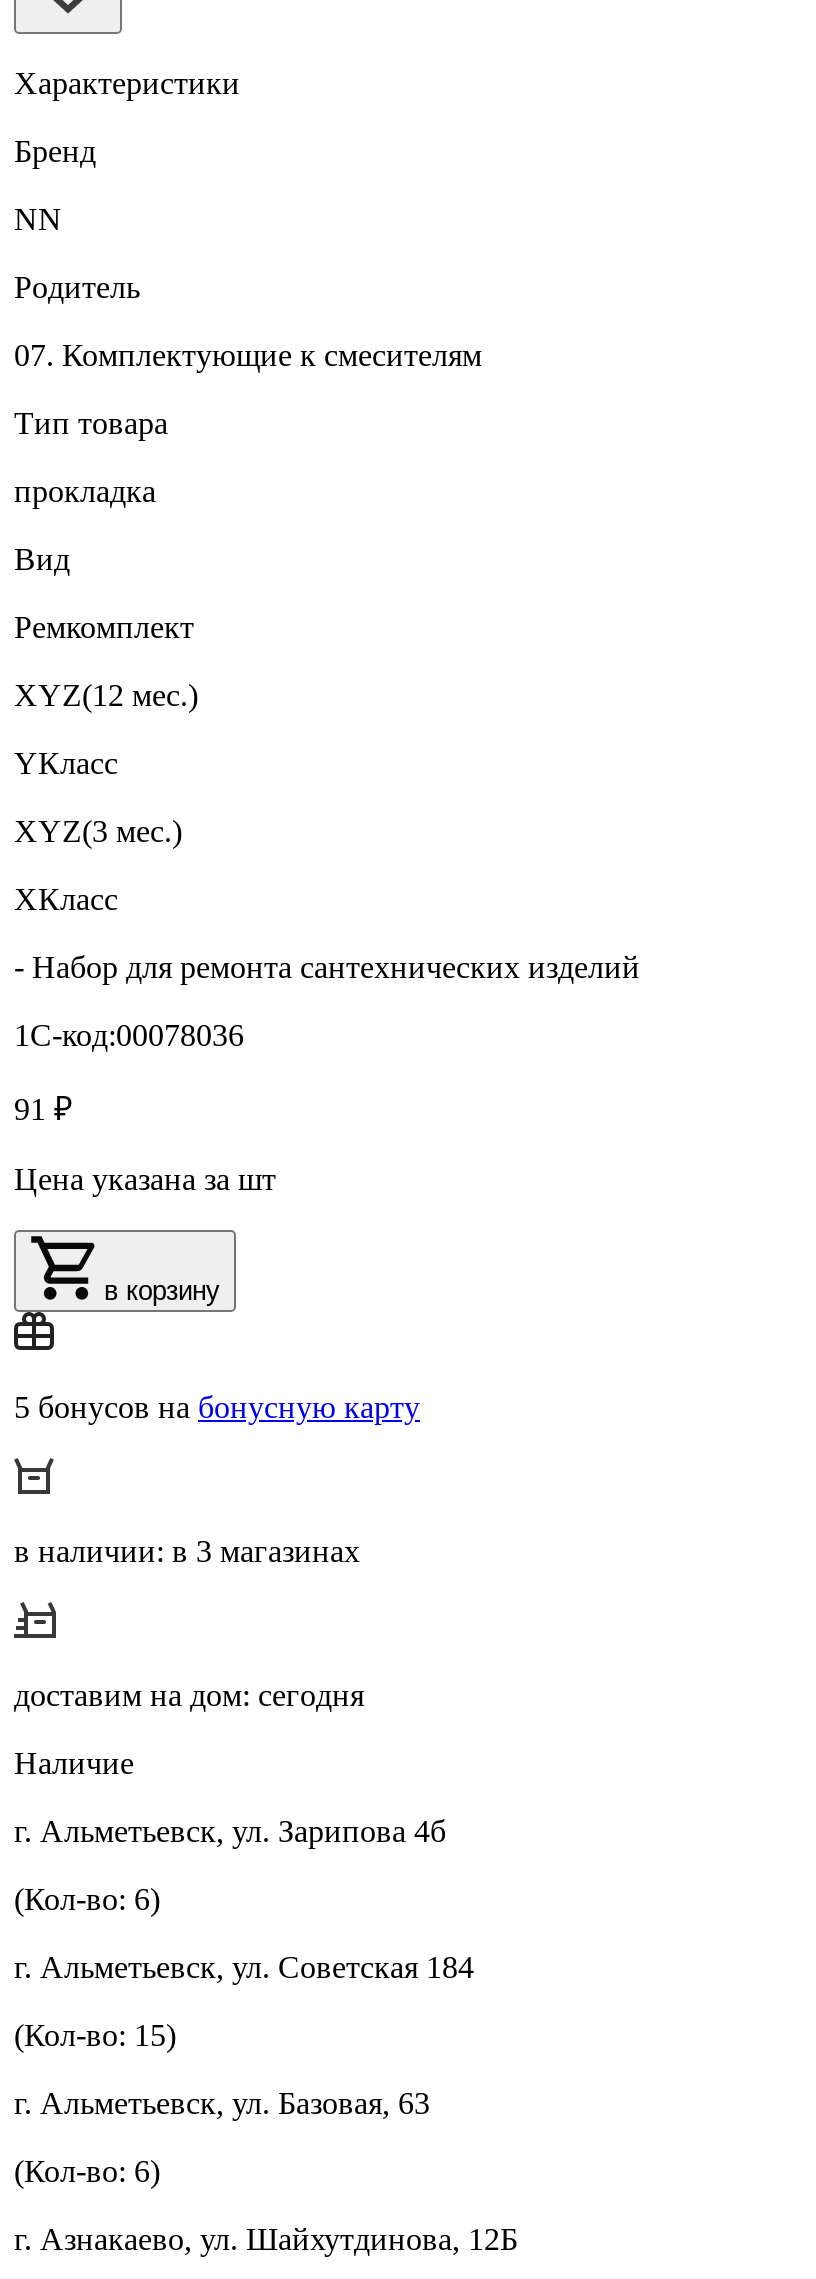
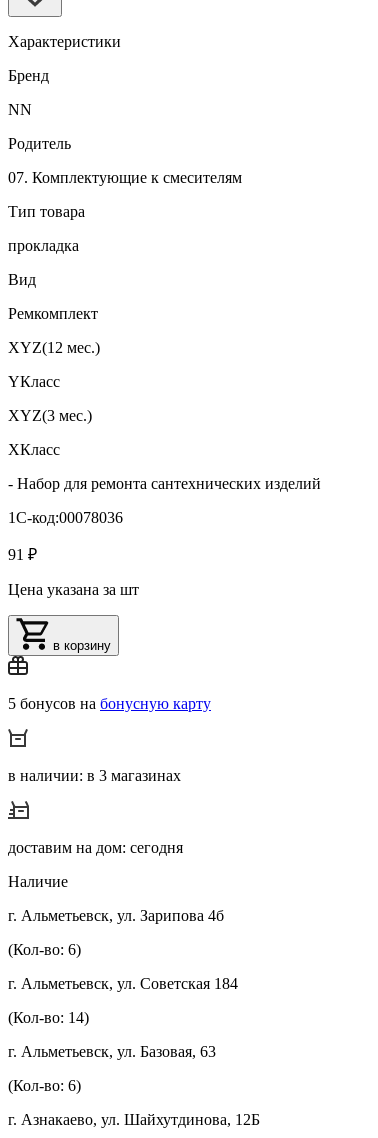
- (Кол-во: 15)
+ (Кол-во: 14)
